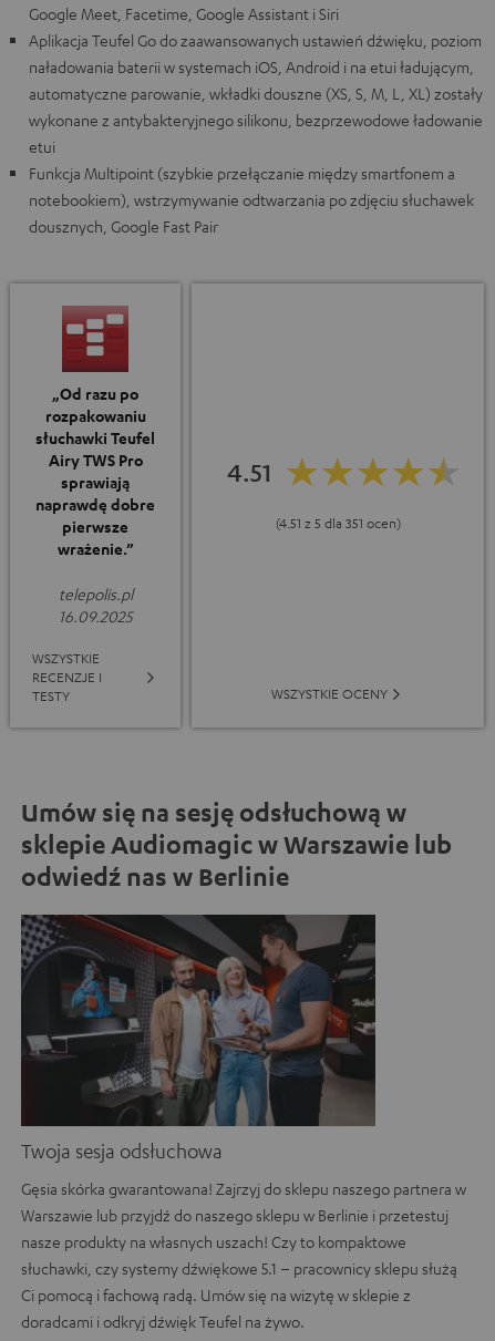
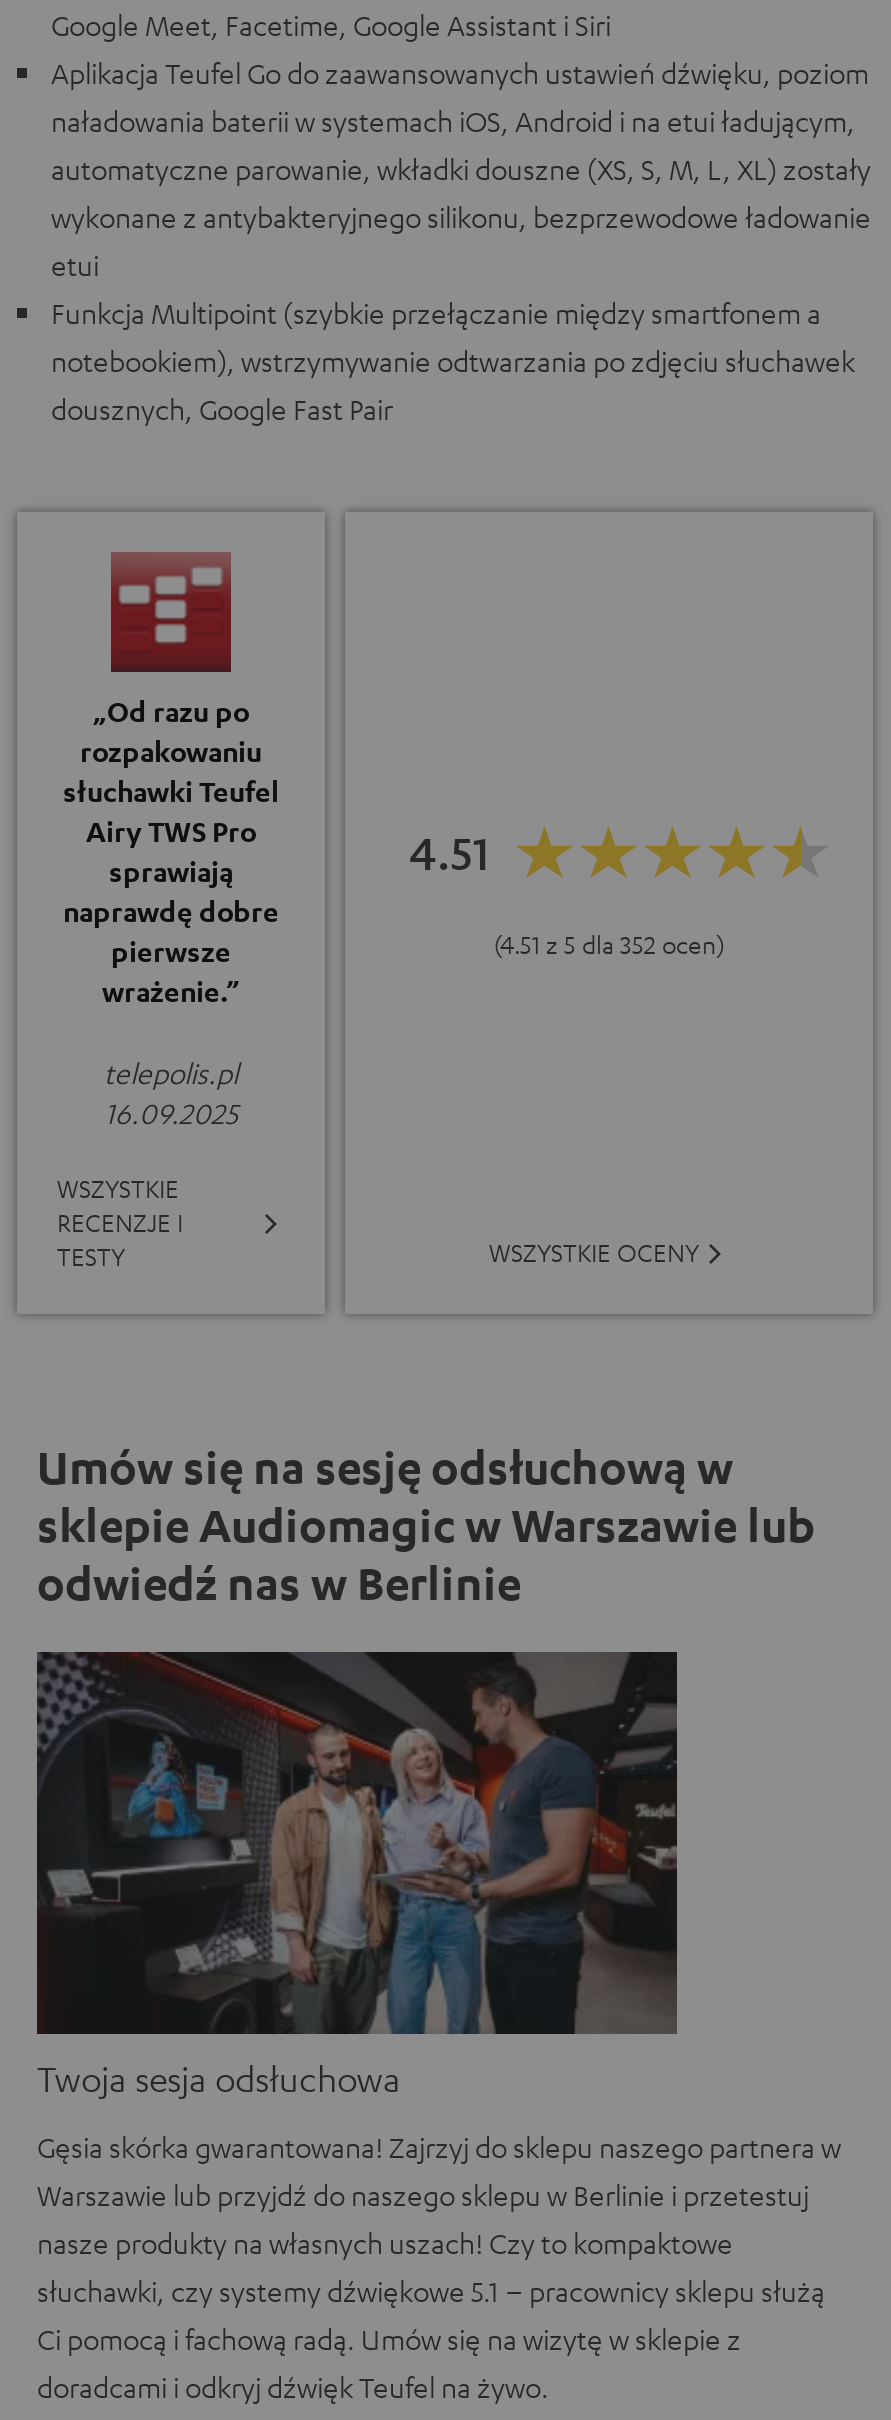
- (4.51 z 5 dla 351 ocen)
+ (4.51 z 5 dla 352 ocen)
